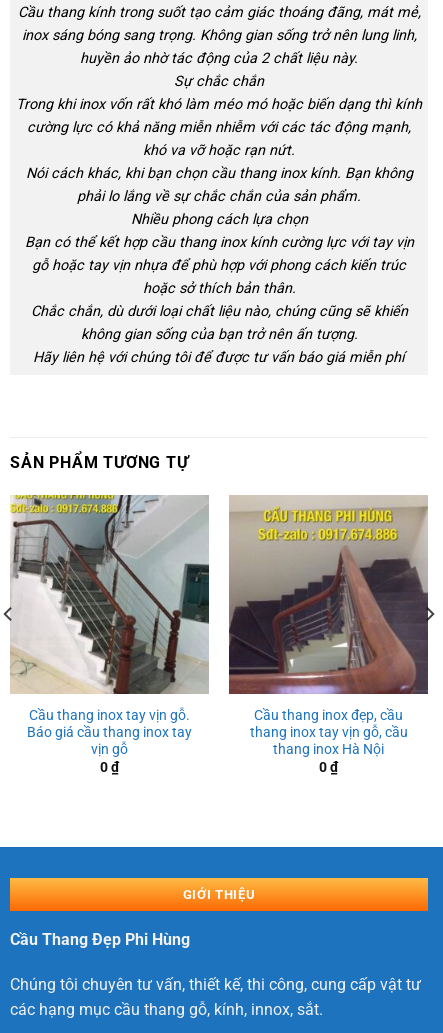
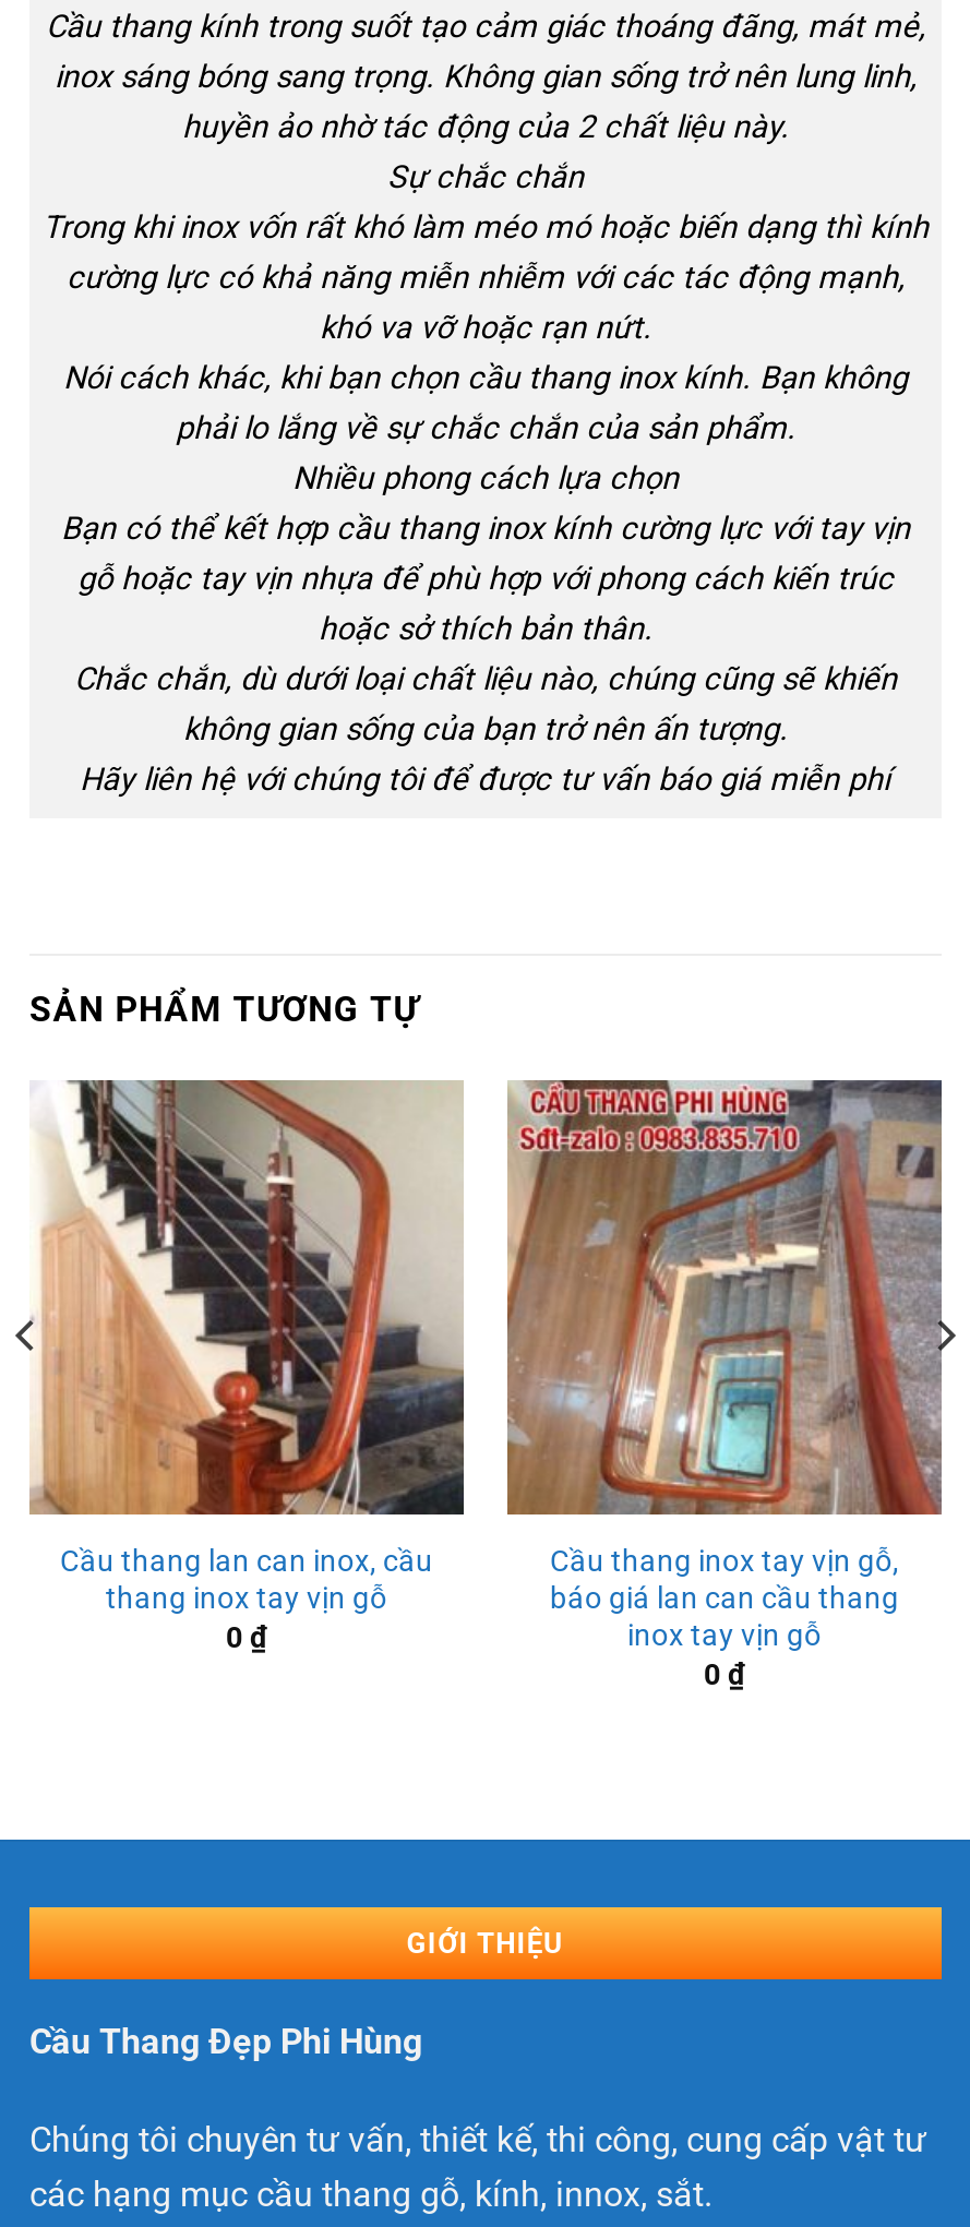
- [image]
- Cầu thang inox tay vịn gỗ.
- Báo giá cầu thang inox tay
- vịn gỗ
+ [image]
+ Cầu thang lan can inox, cầu
+ thang inox tay vịn gỗ

- [image]
- Cầu thang inox đẹp, cầu
- thang inox tay vịn gỗ, cầu
- thang inox Hà Nội
+ [image]
+ Cầu thang inox tay vịn gỗ,
+ báo giá lan can cầu thang
+ inox tay vịn gỗ
